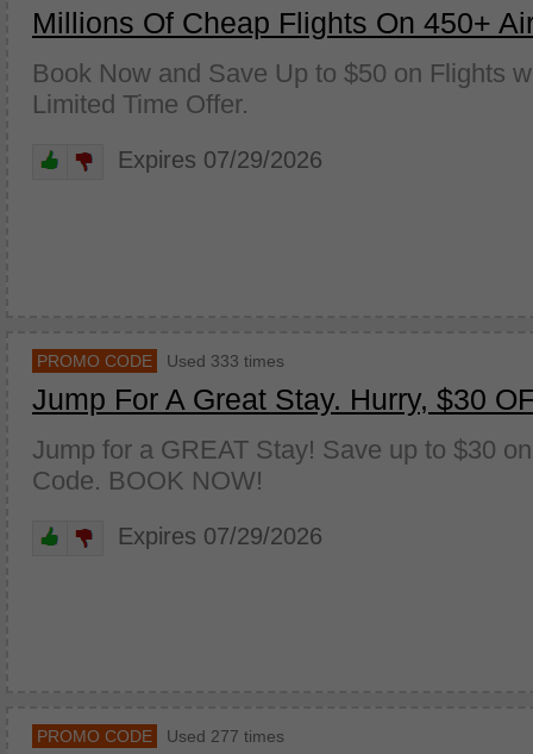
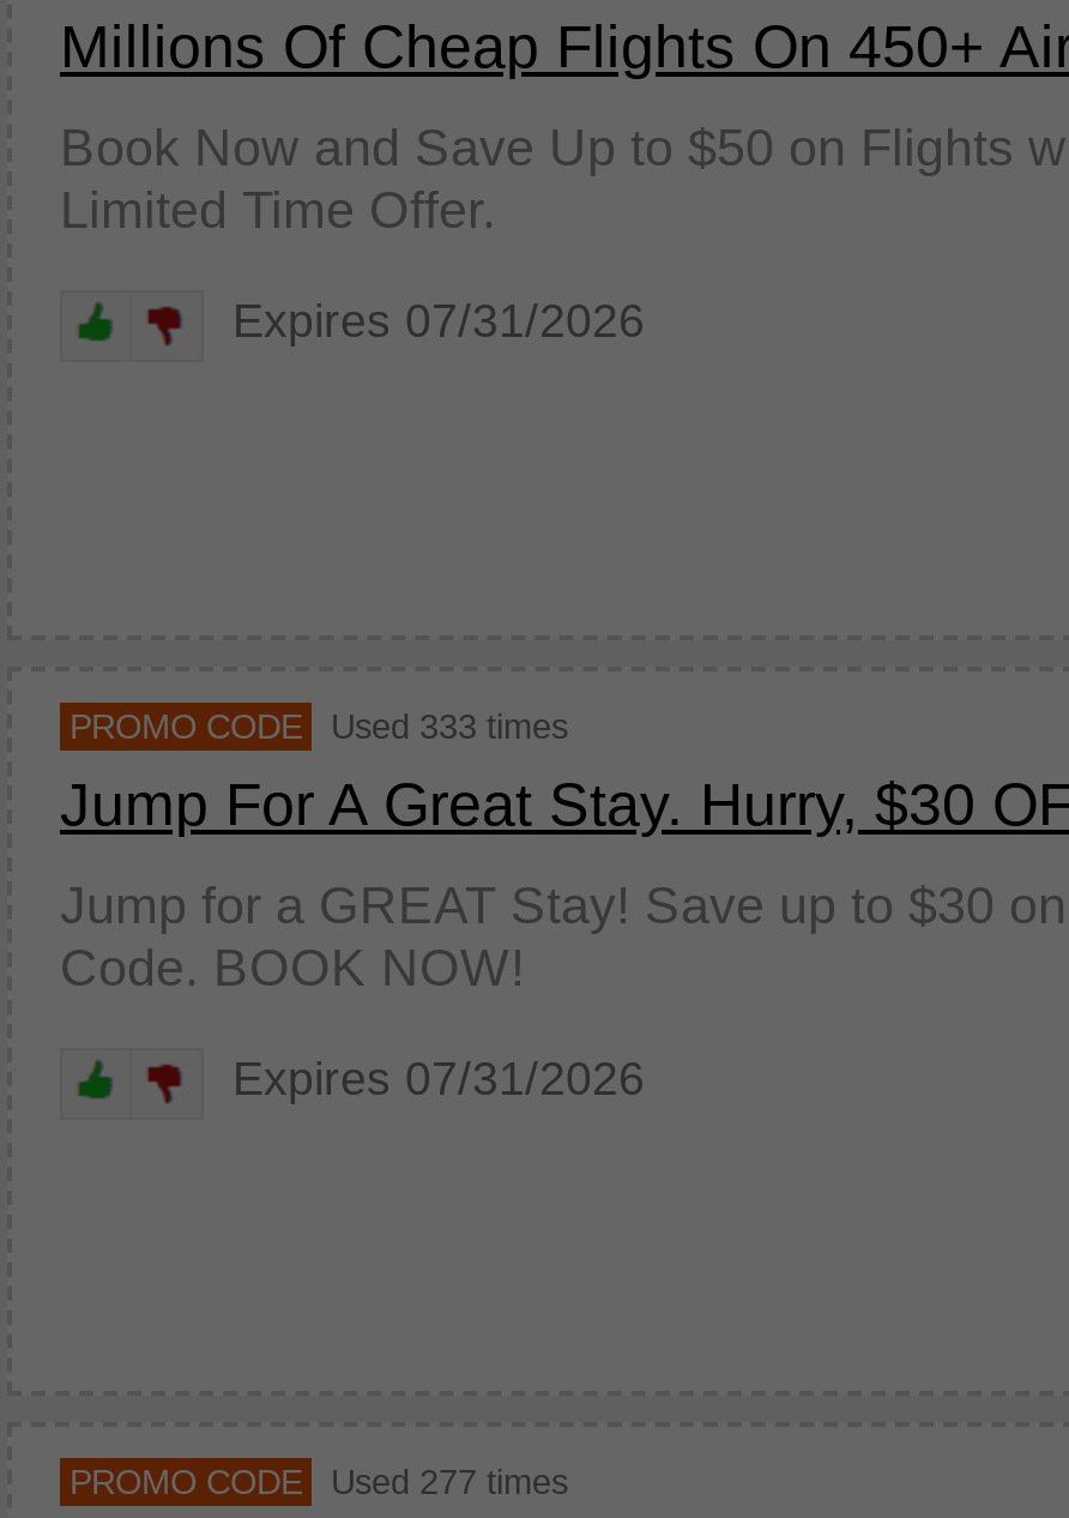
- Expires 07/29/2026
+ Expires 07/31/2026

- Expires 07/29/2026
+ Expires 07/31/2026
